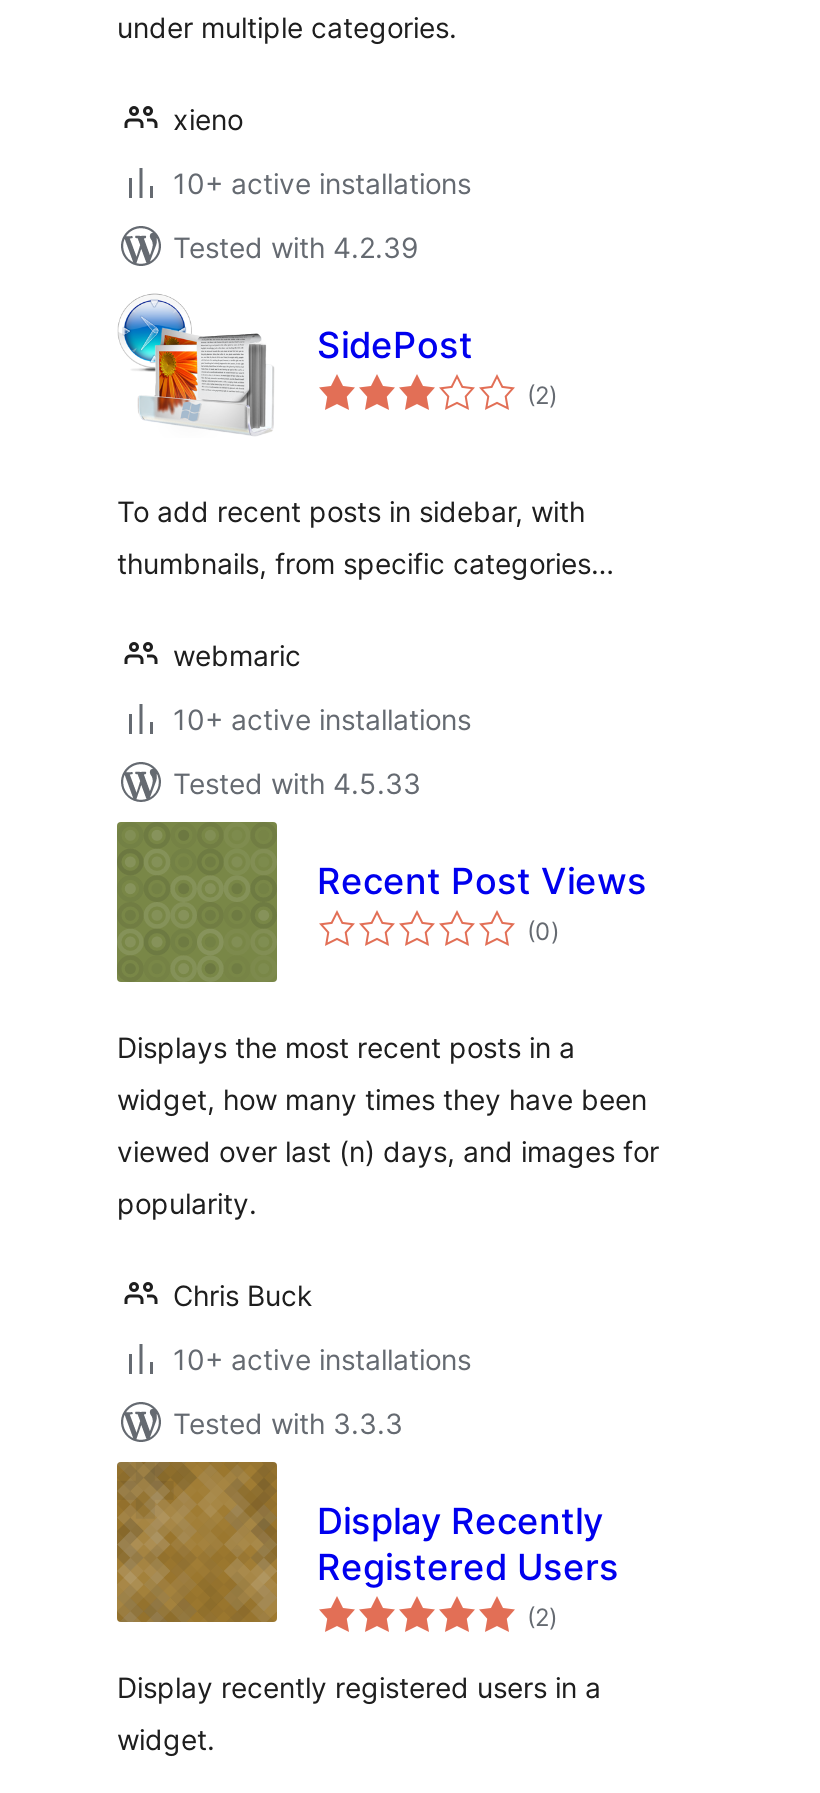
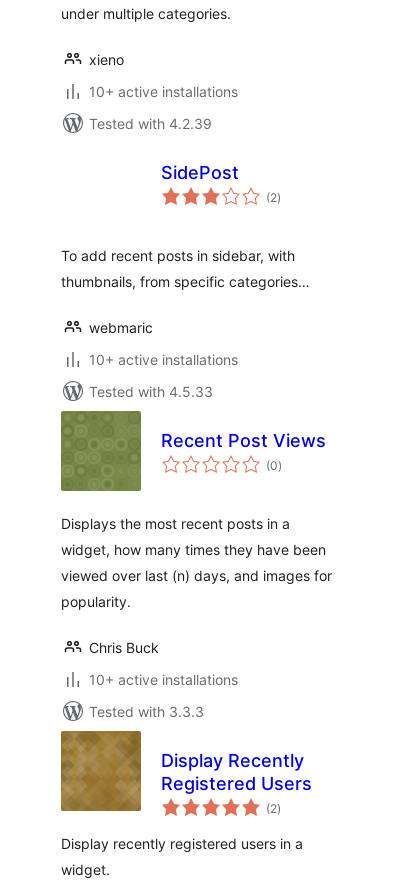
- [image]
